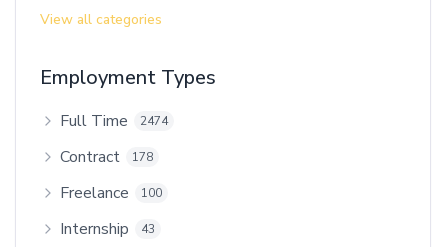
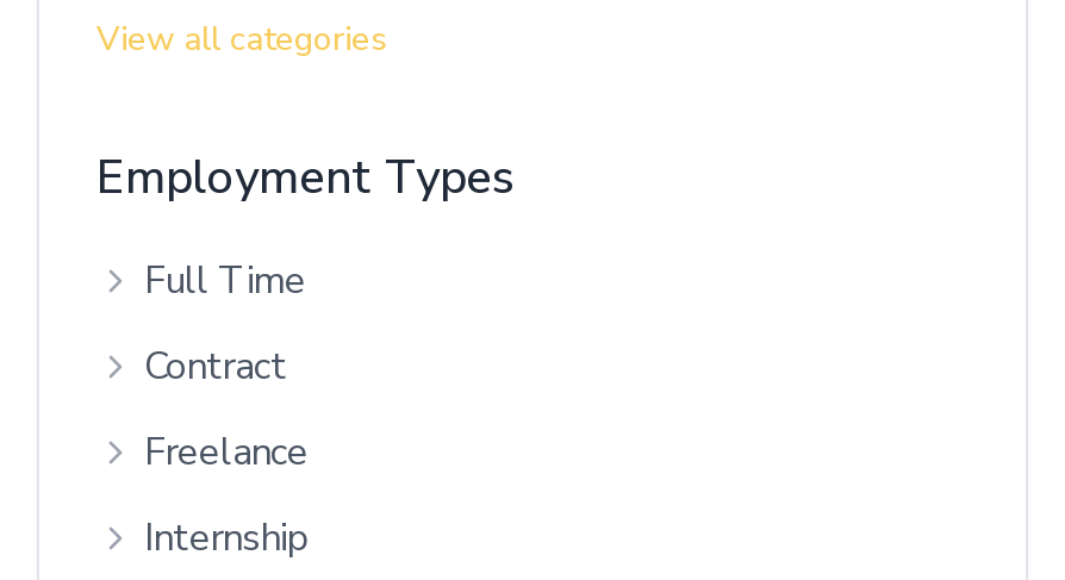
- 2474

- 178

- 100

- 43
